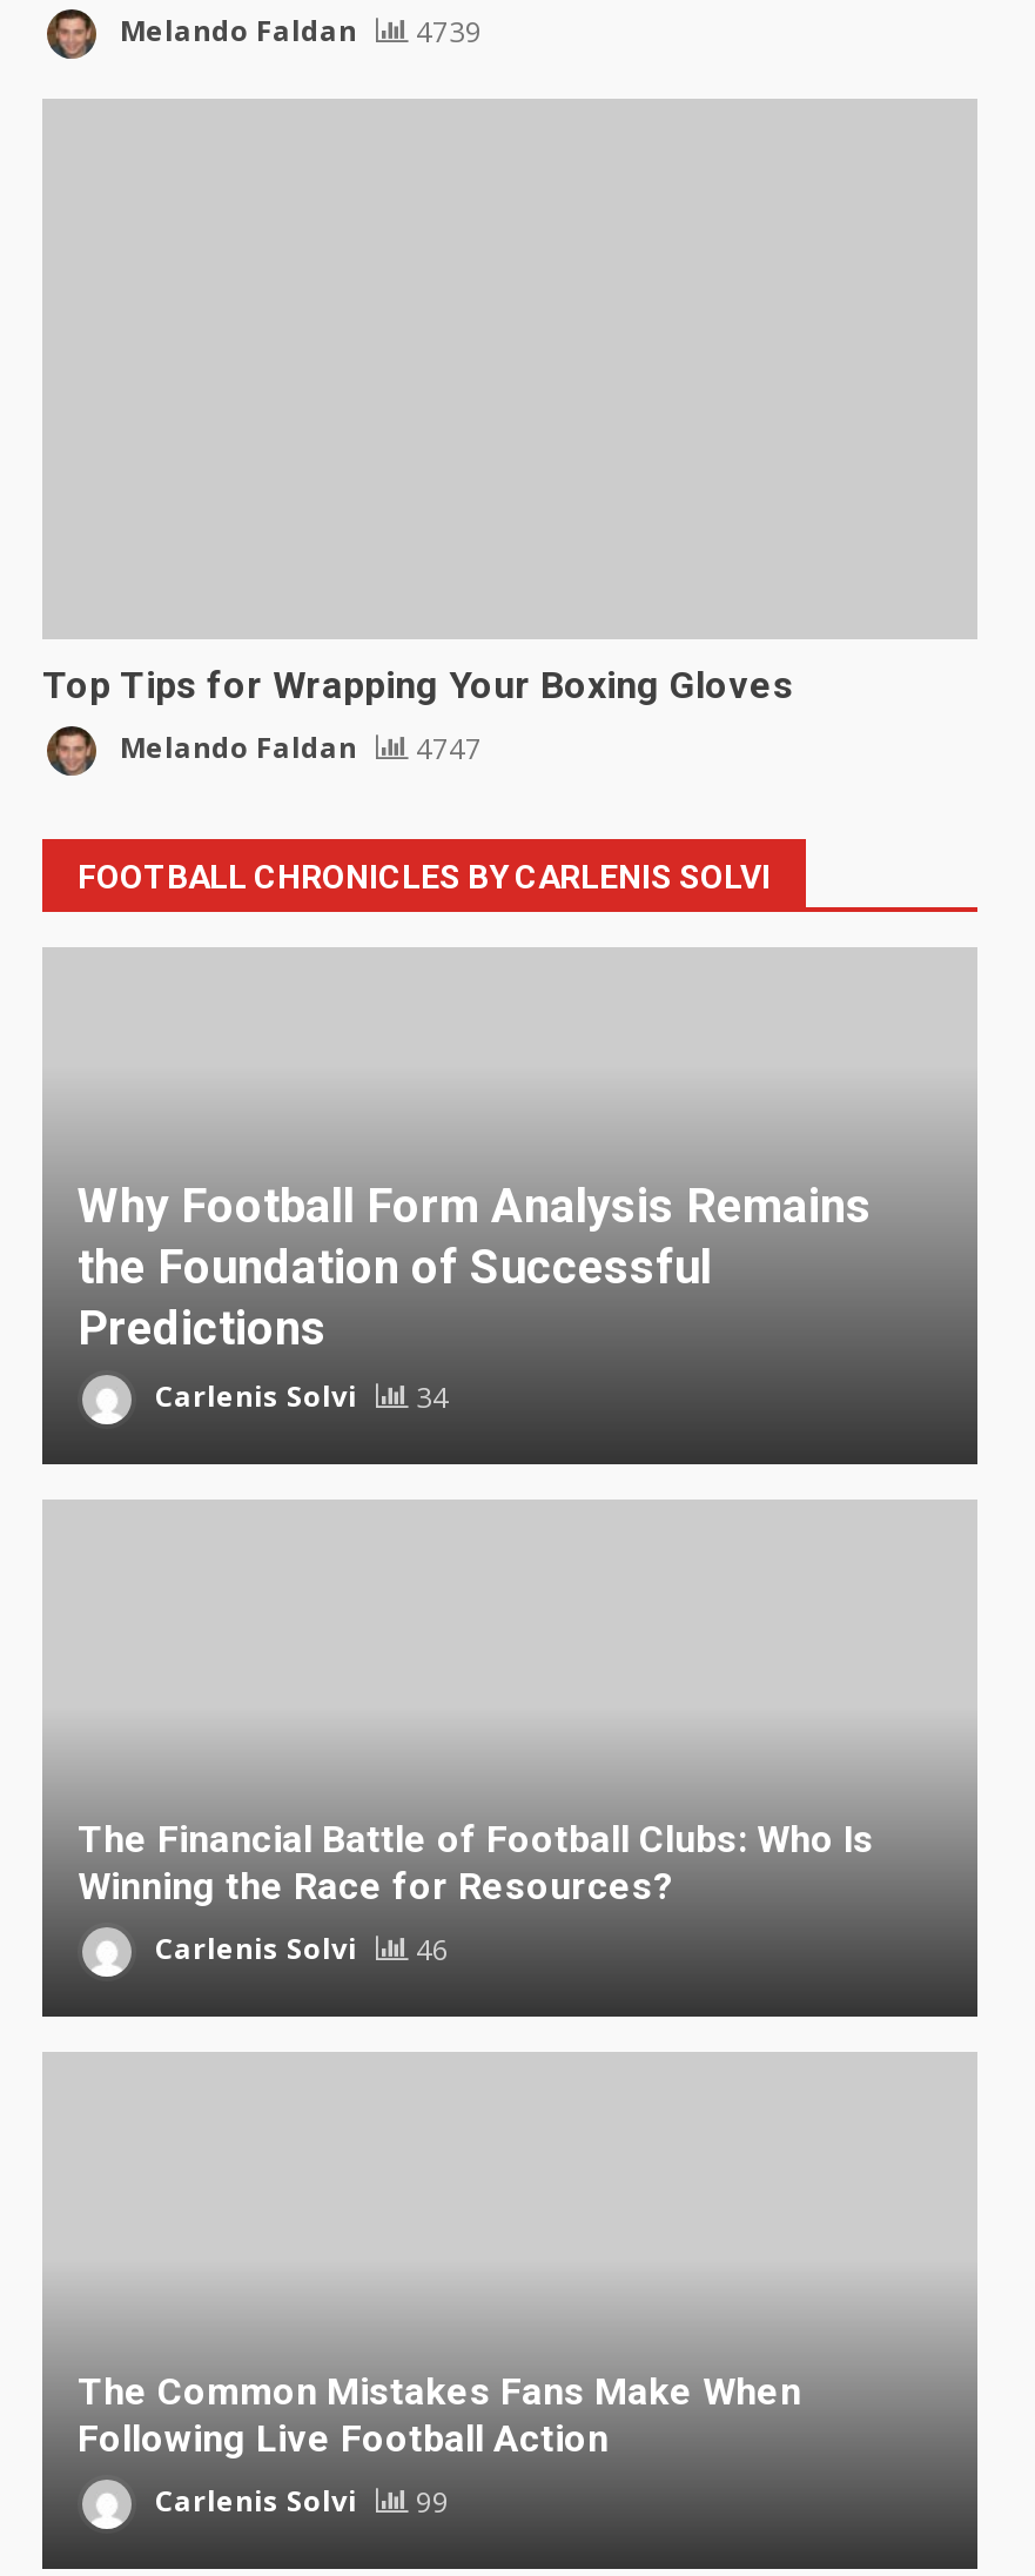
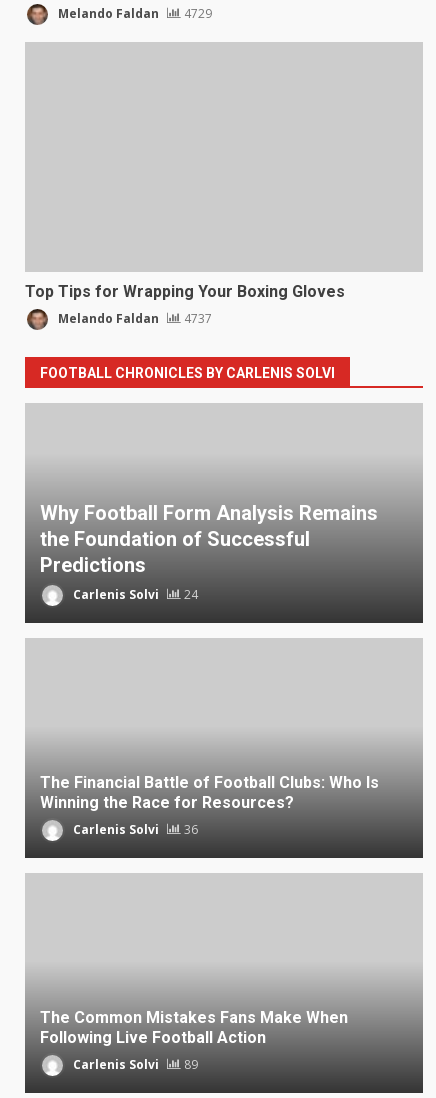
- Melando Faldan 4739
+ Melando Faldan 4729

- Melando Faldan 4747
+ Melando Faldan 4737

- Carlenis Solvi 34
+ Carlenis Solvi 24

- Carlenis Solvi 46
+ Carlenis Solvi 36

- Carlenis Solvi 99
+ Carlenis Solvi 89
